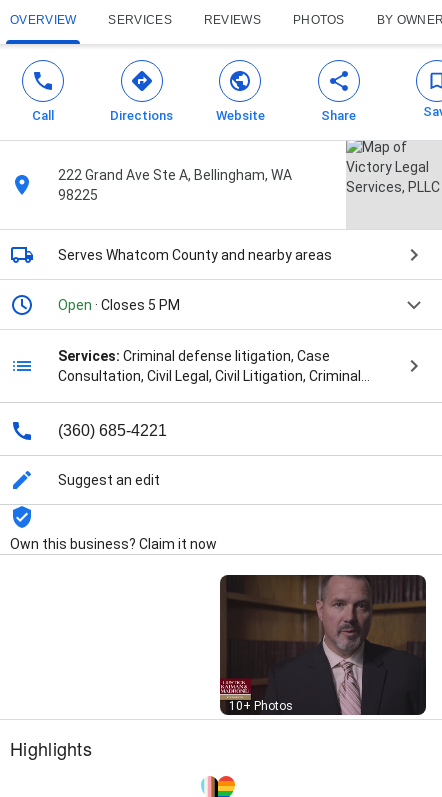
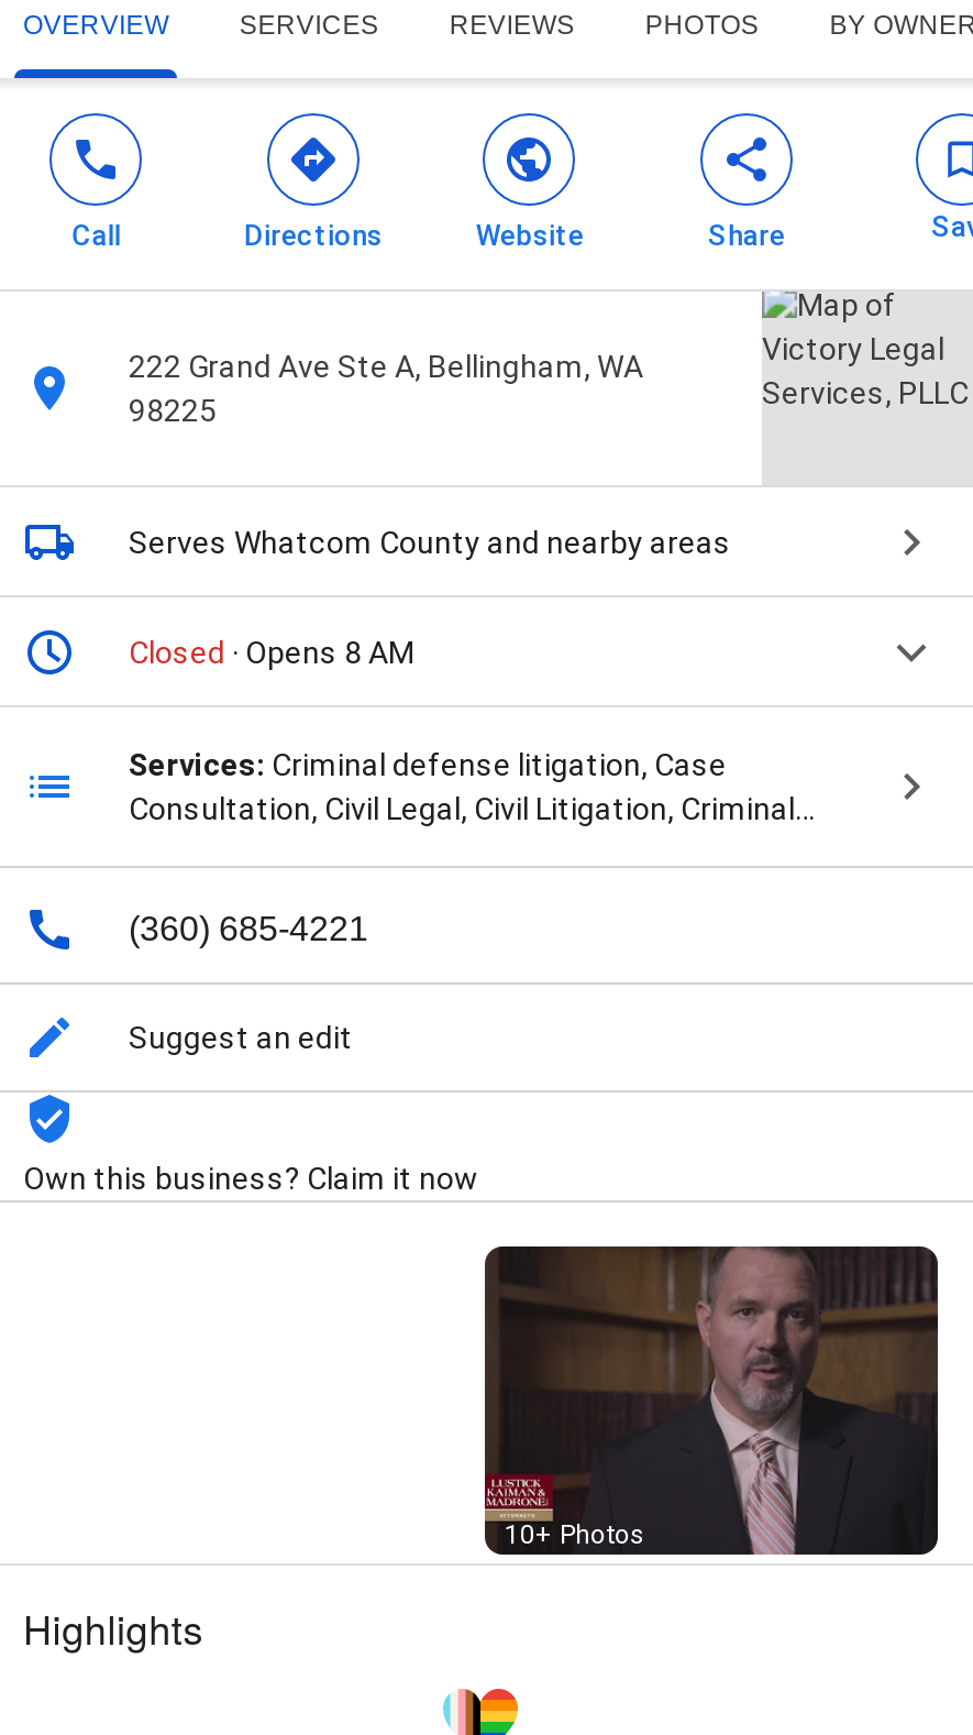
- Open · Closes 5 PM
+ Closed · Opens 8 AM
